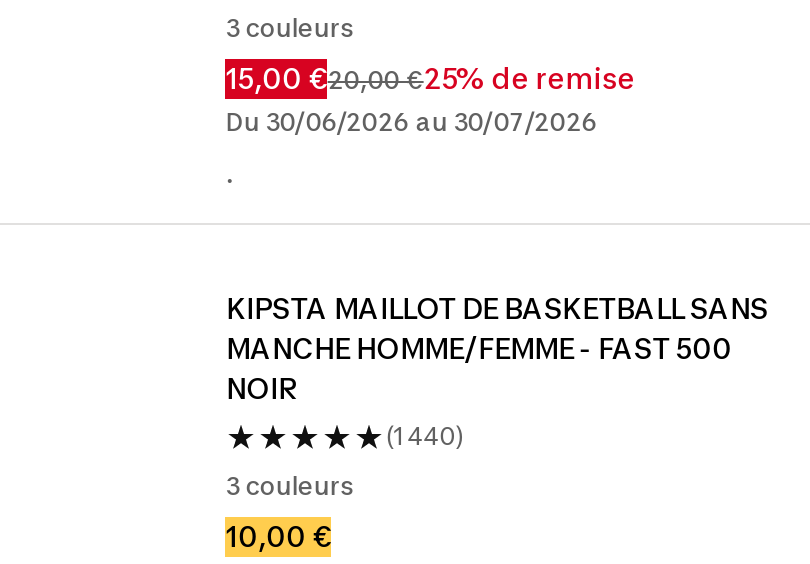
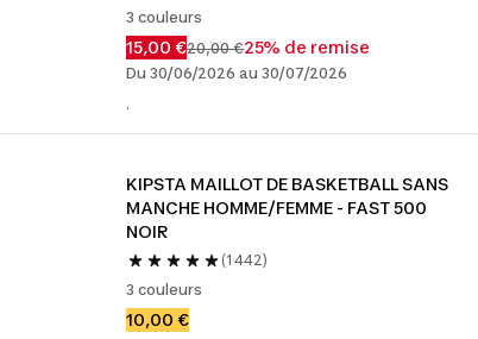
- (1 440)
+ (1 442)
